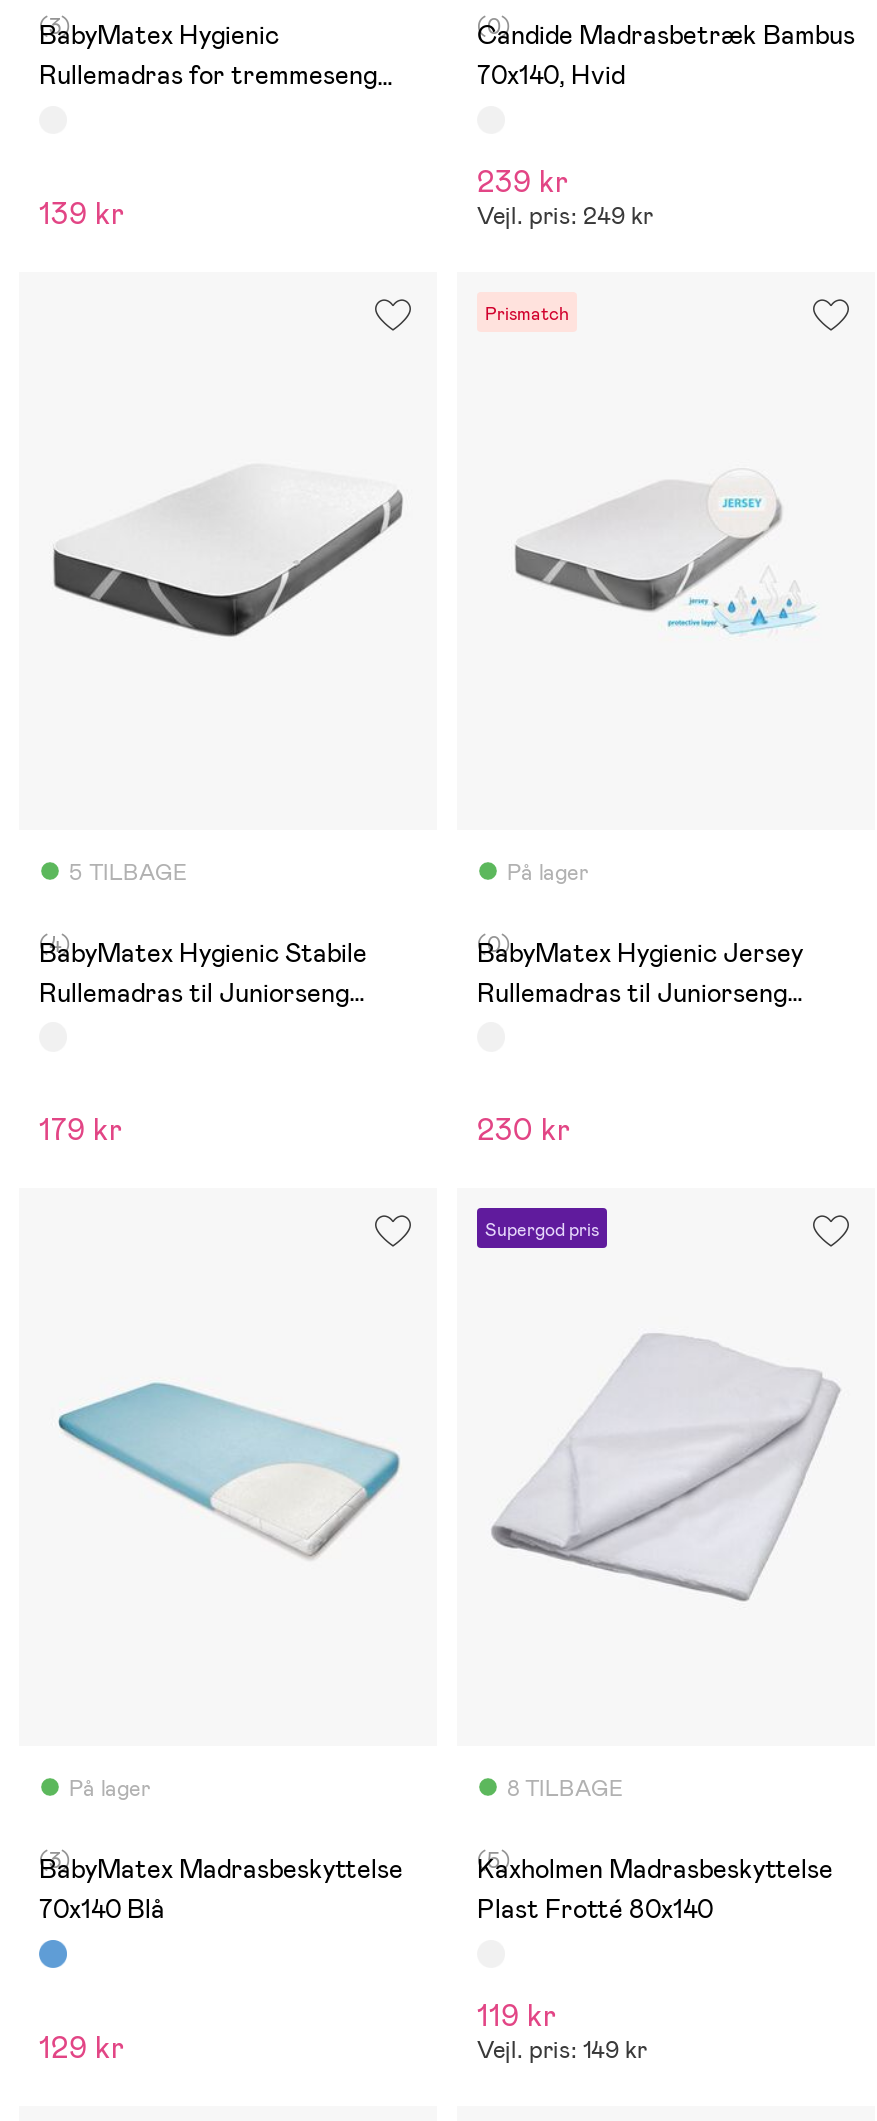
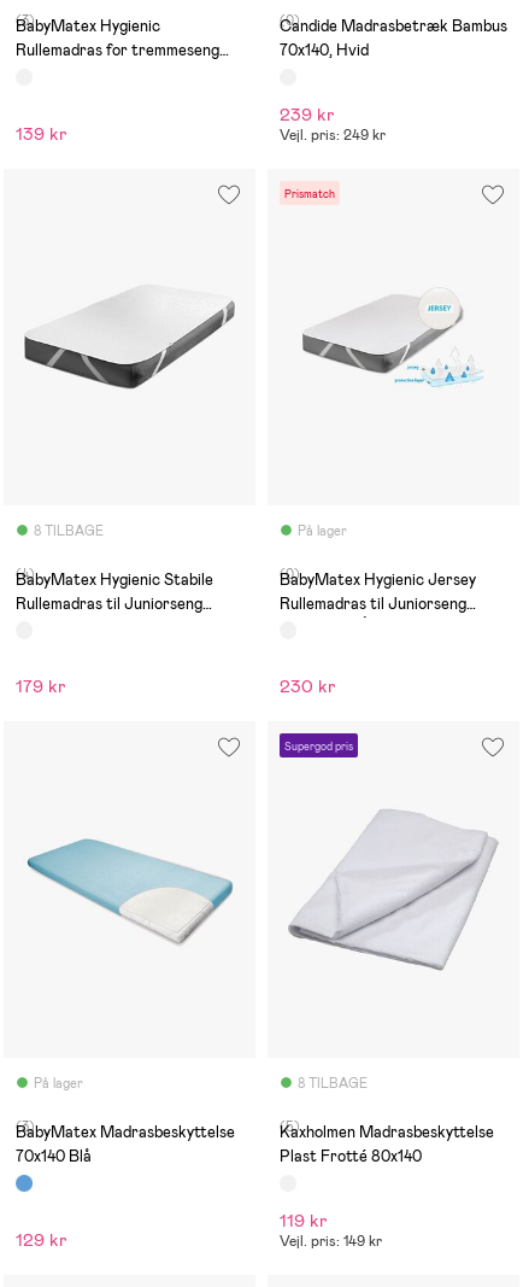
- 5 TILBAGE
+ 8 TILBAGE
